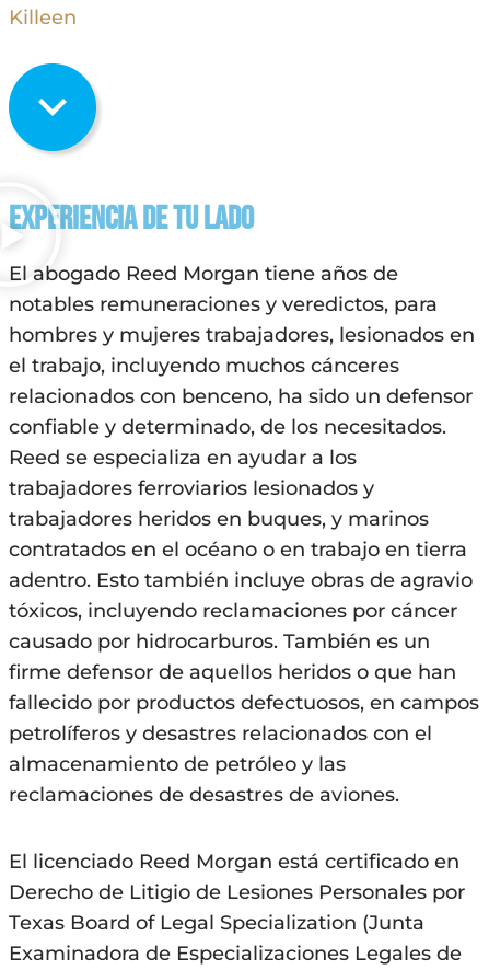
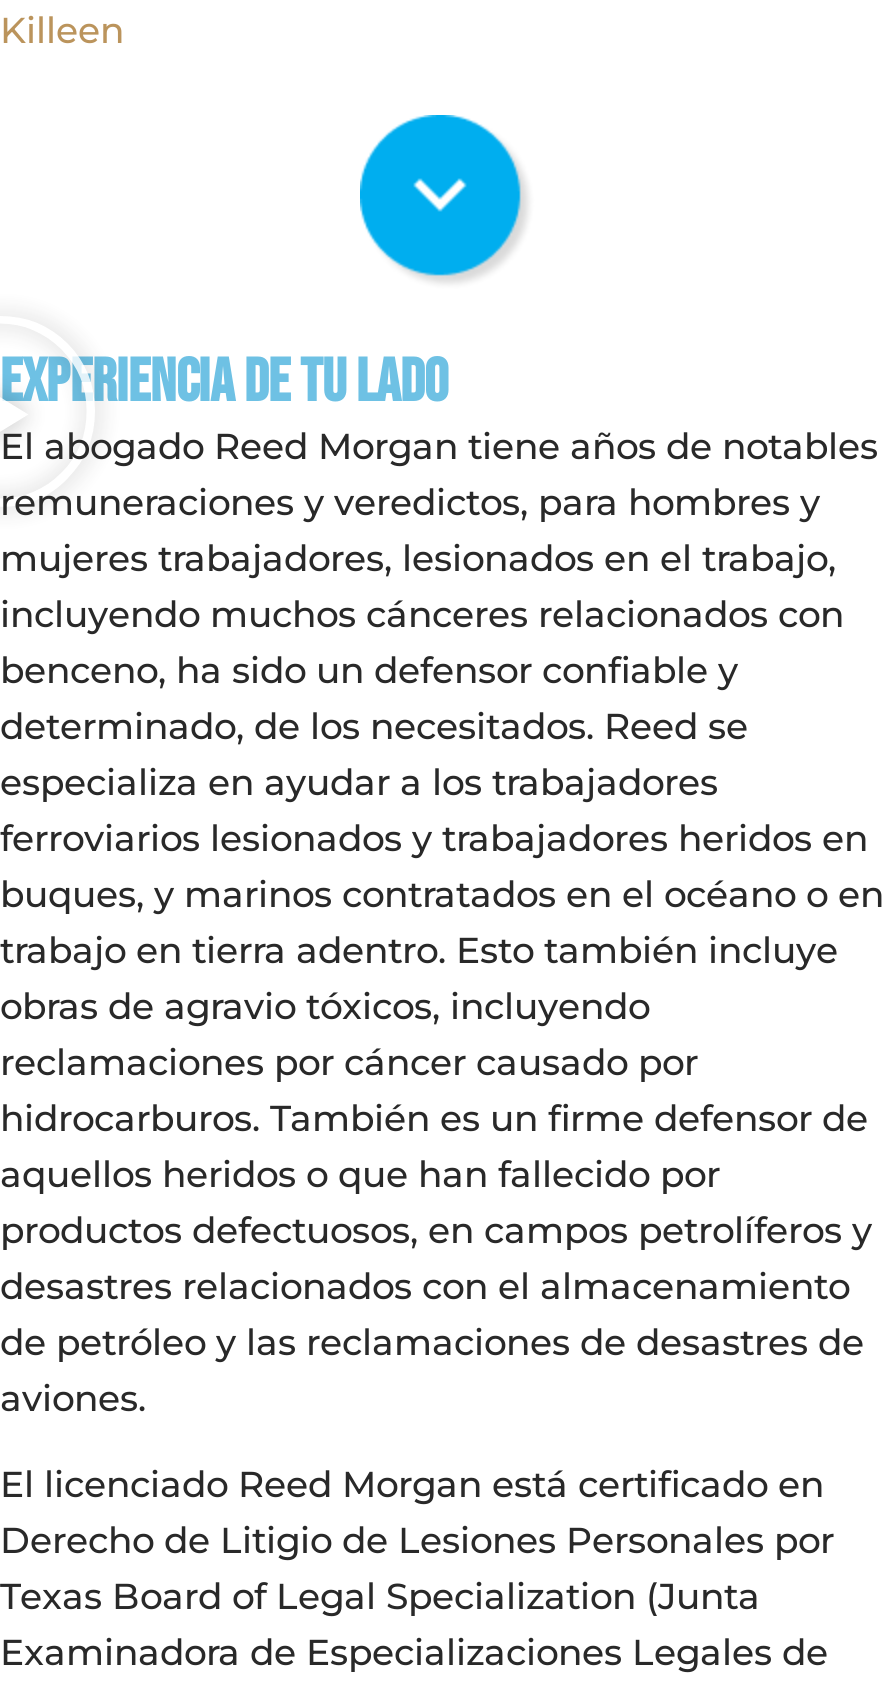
+ [image]

- [image]
